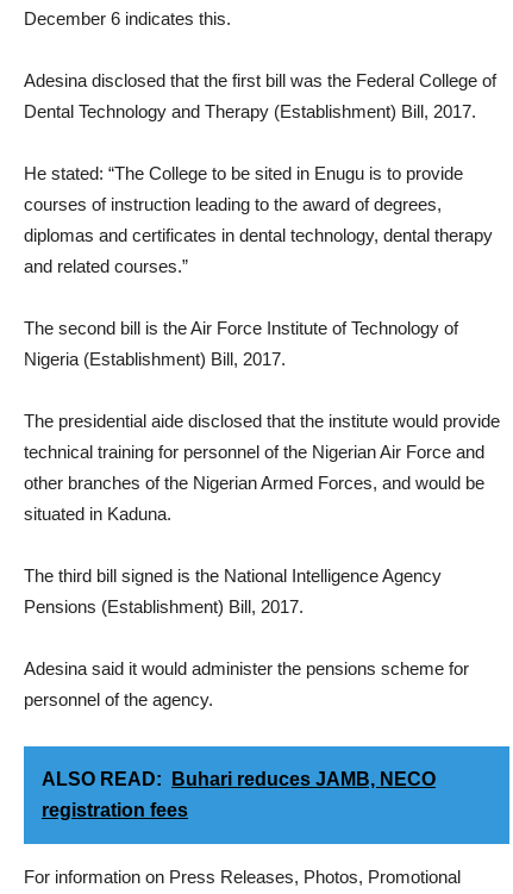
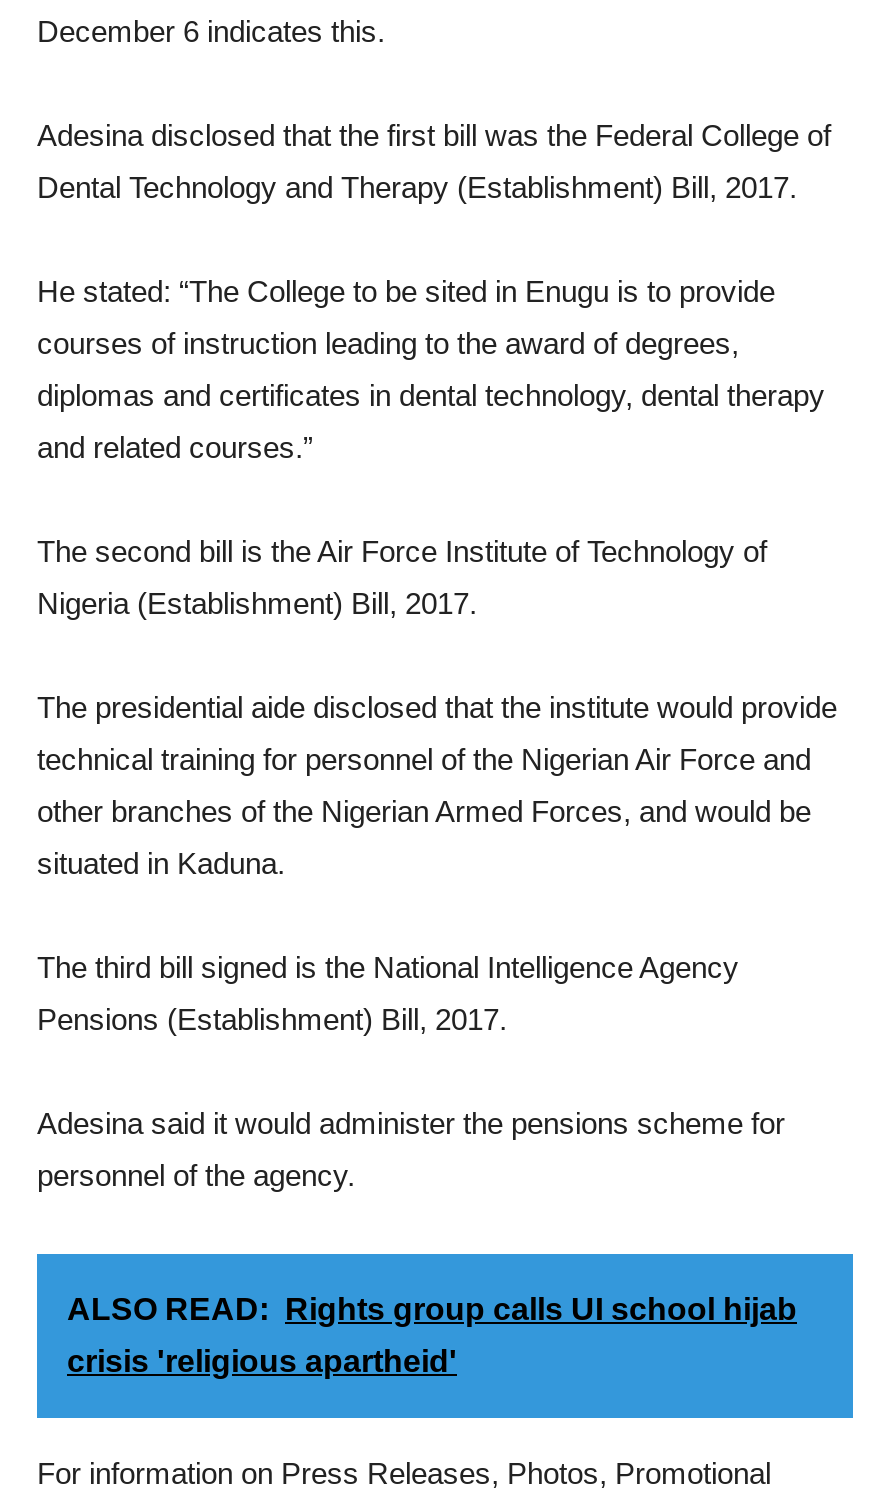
- ALSO READ: Buhari reduces JAMB, NECO
+ ALSO READ: Rights group calls UI school hijab

- registration fees
+ crisis 'religious apartheid'
